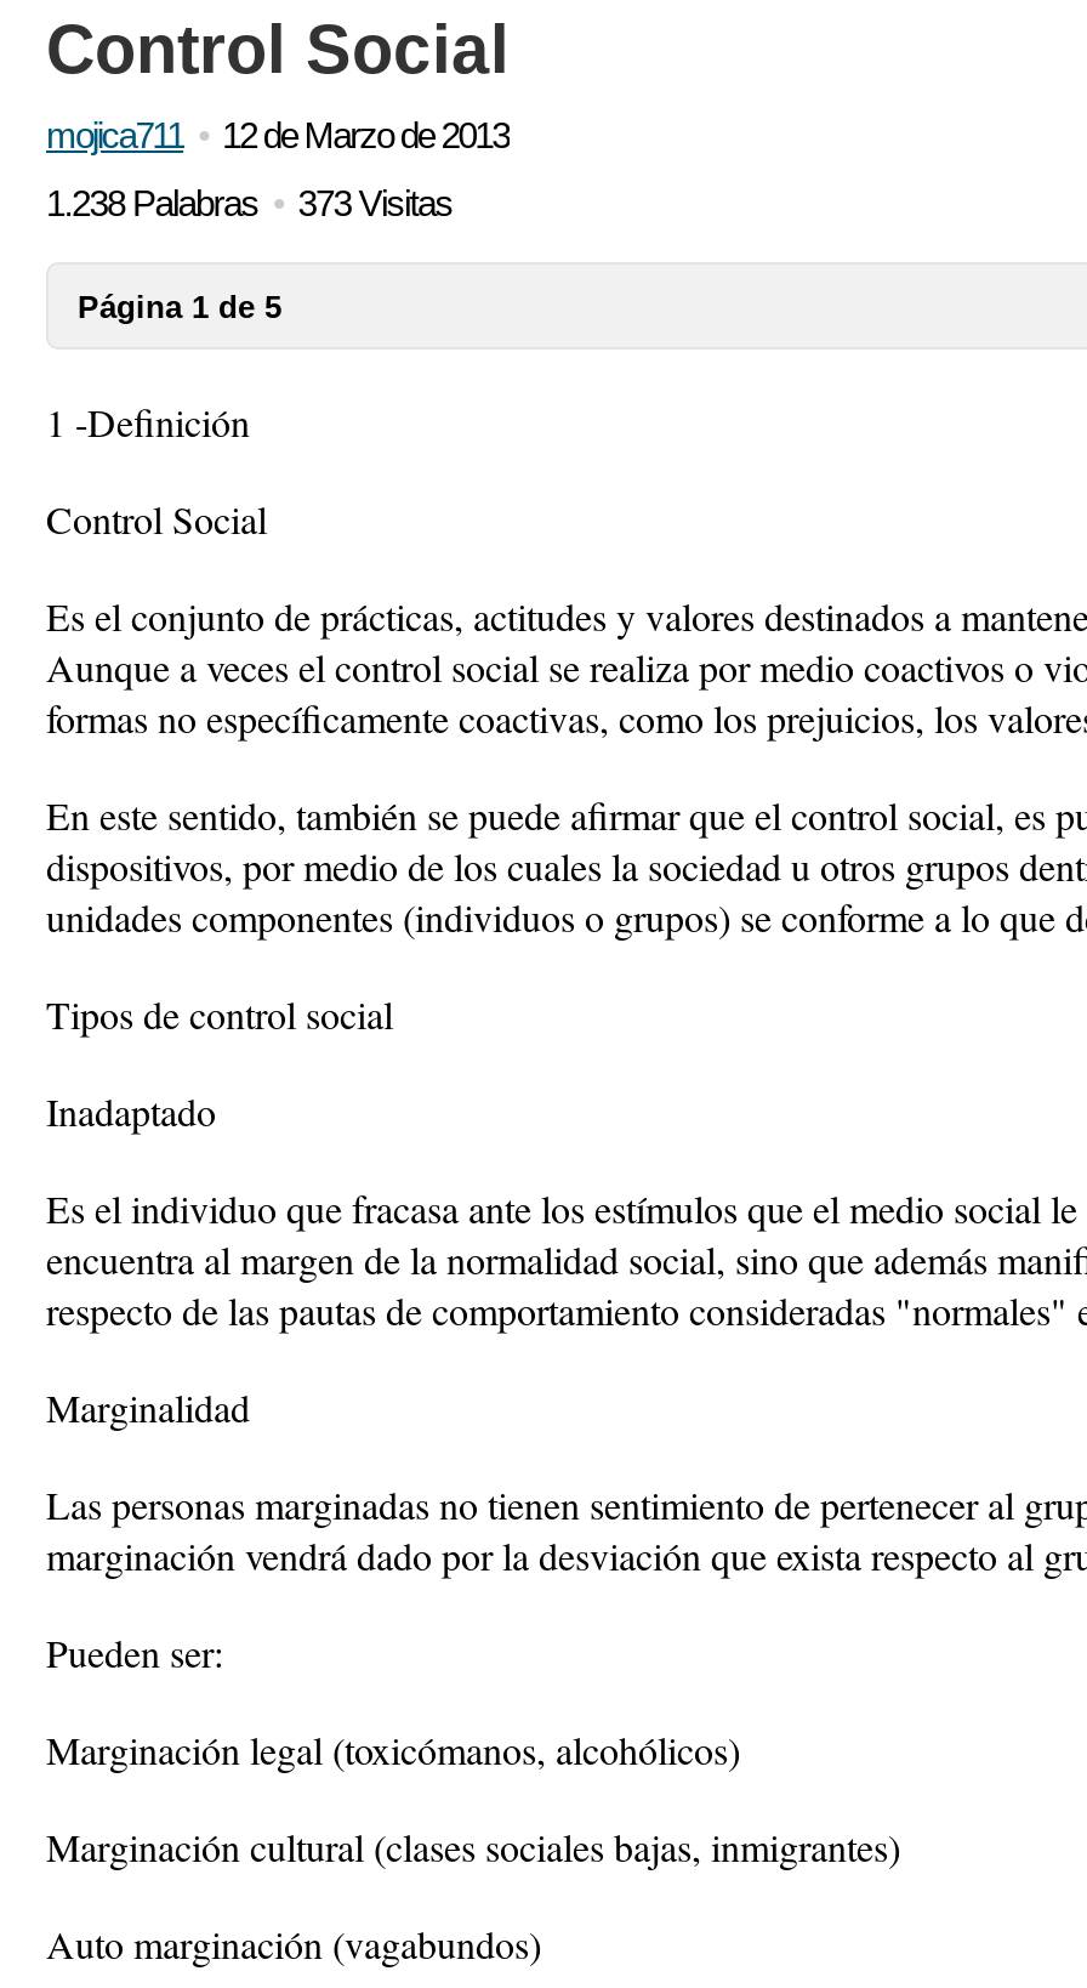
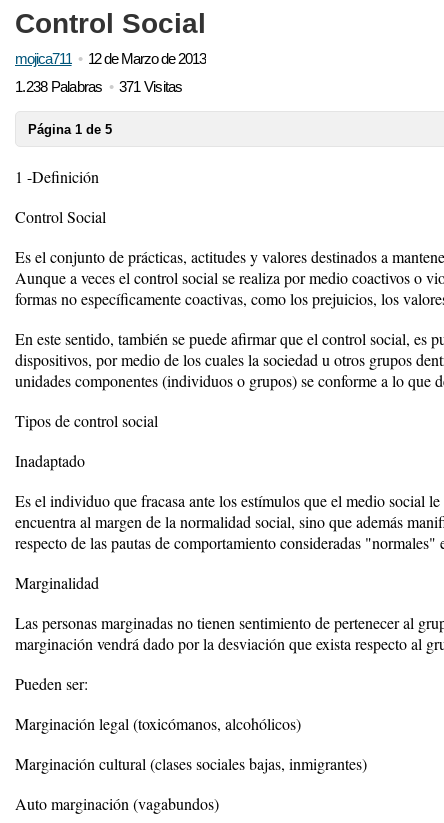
- 1.238 Palabras 373 Visitas
+ 1.238 Palabras 371 Visitas
